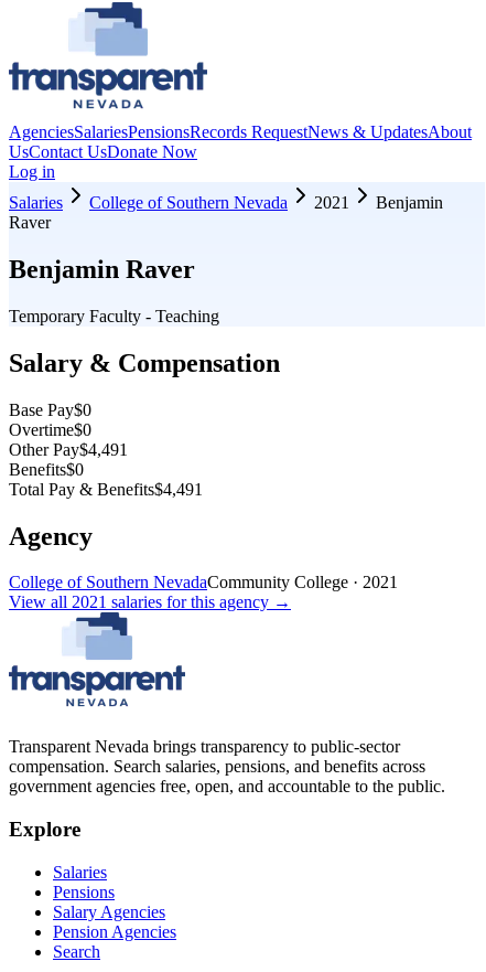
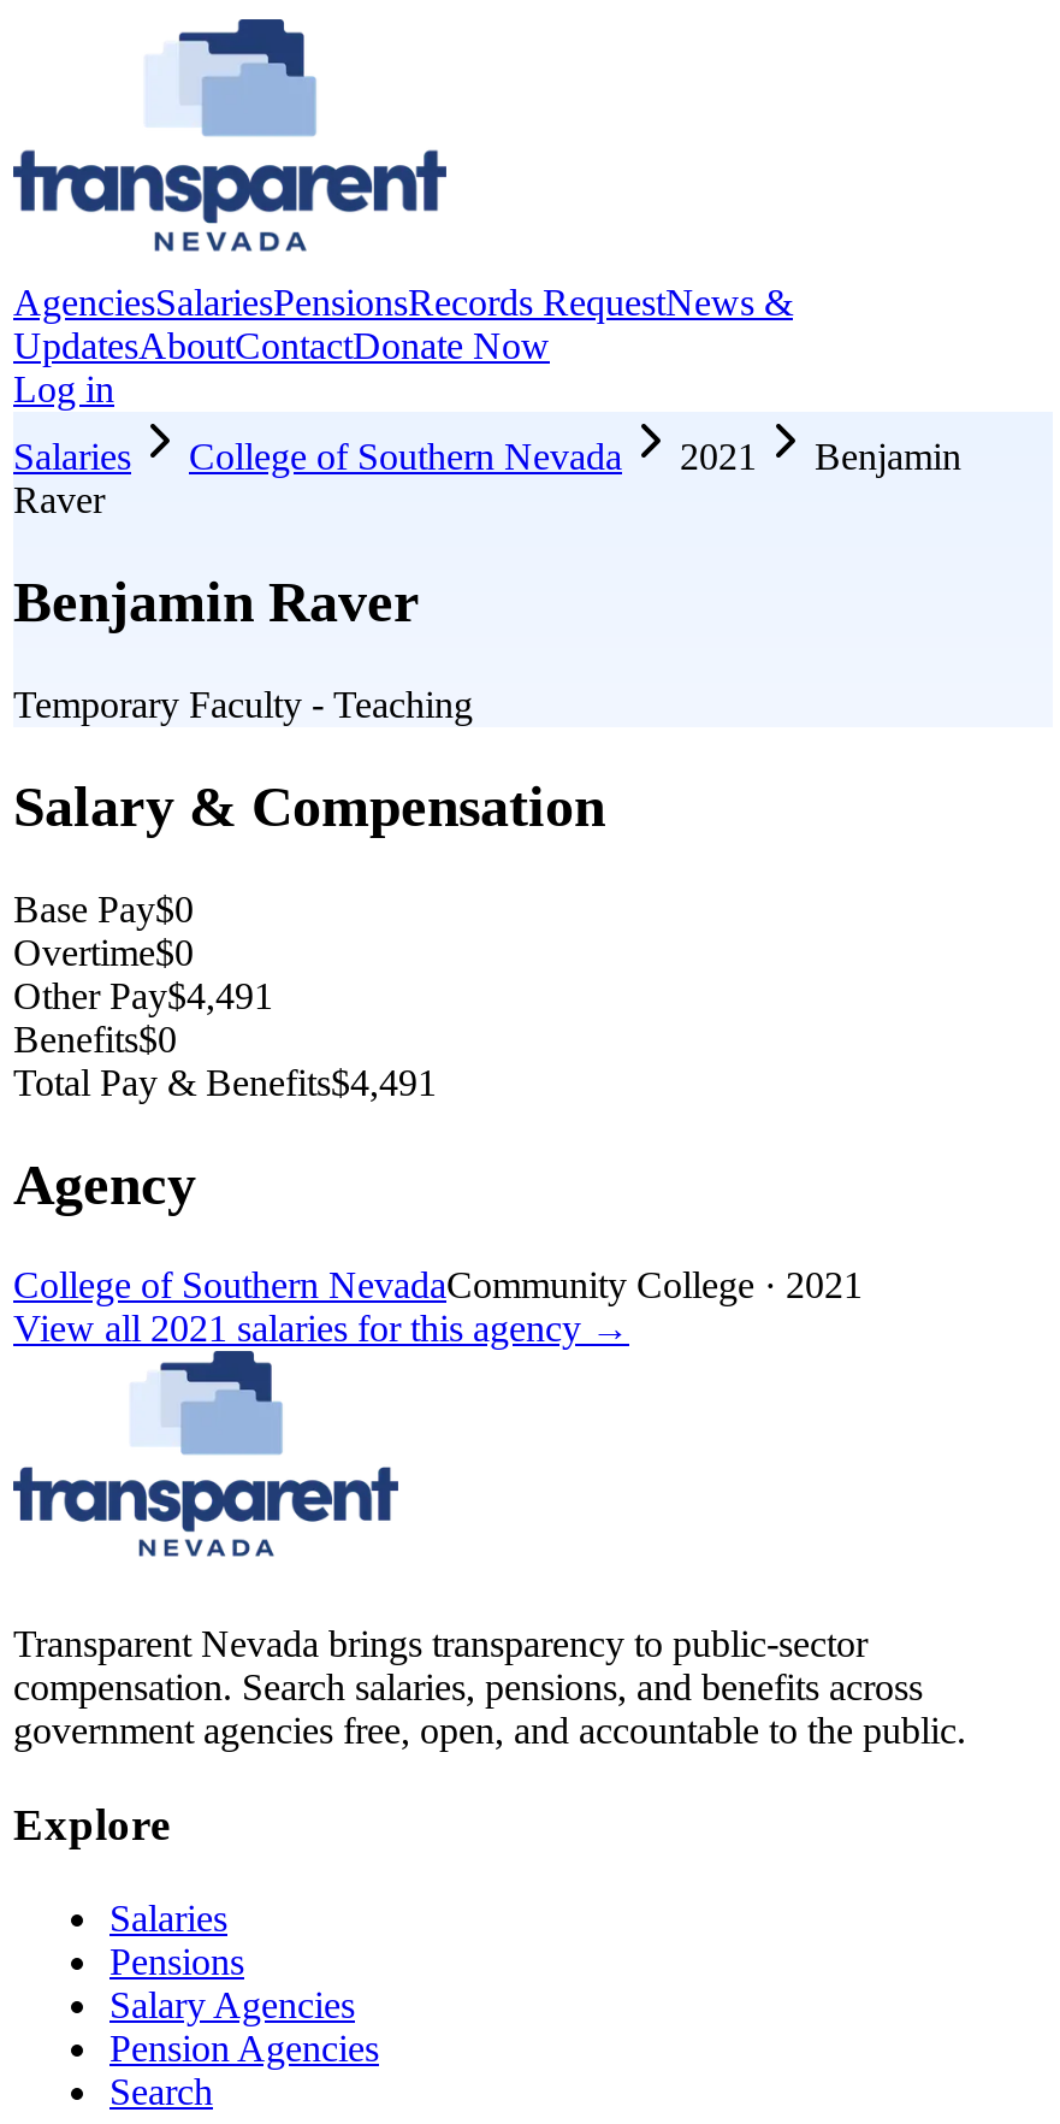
- AgenciesSalariesPensionsRecords RequestNews & UpdatesAbout
- UsContact UsDonate Now
+ AgenciesSalariesPensionsRecords RequestNews &
+ UpdatesAboutContactDonate Now
